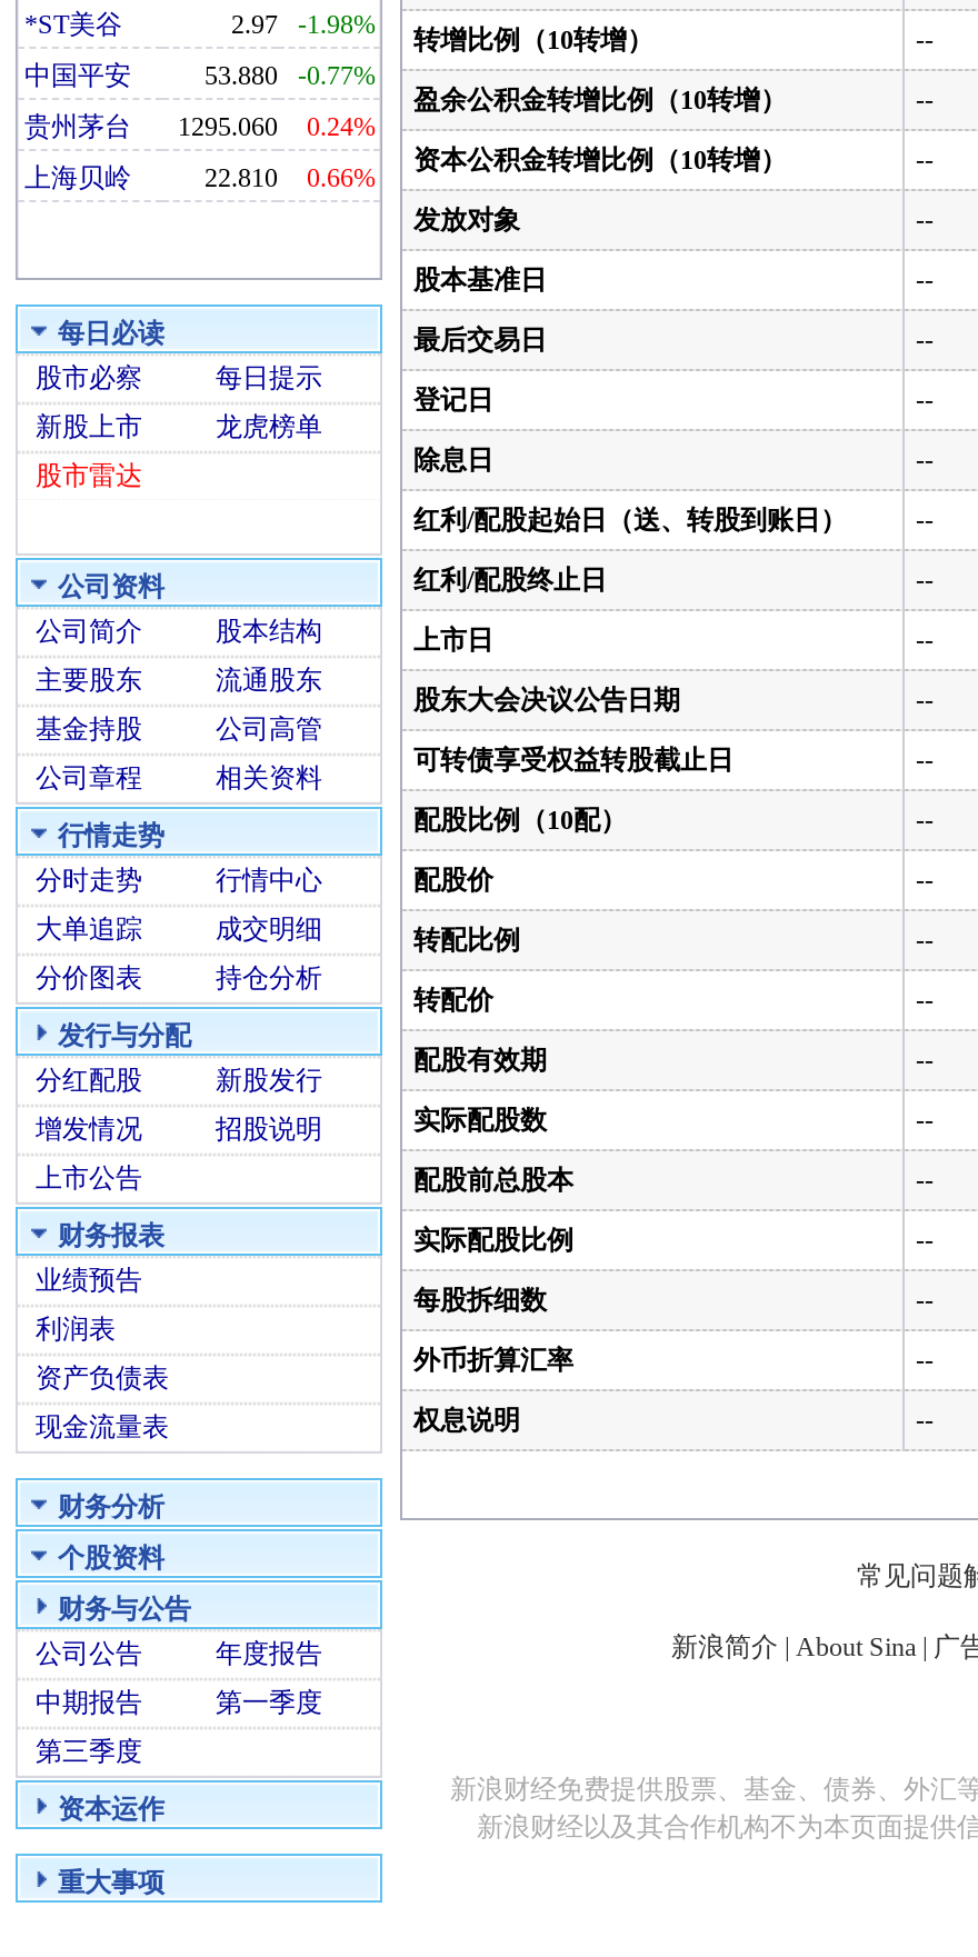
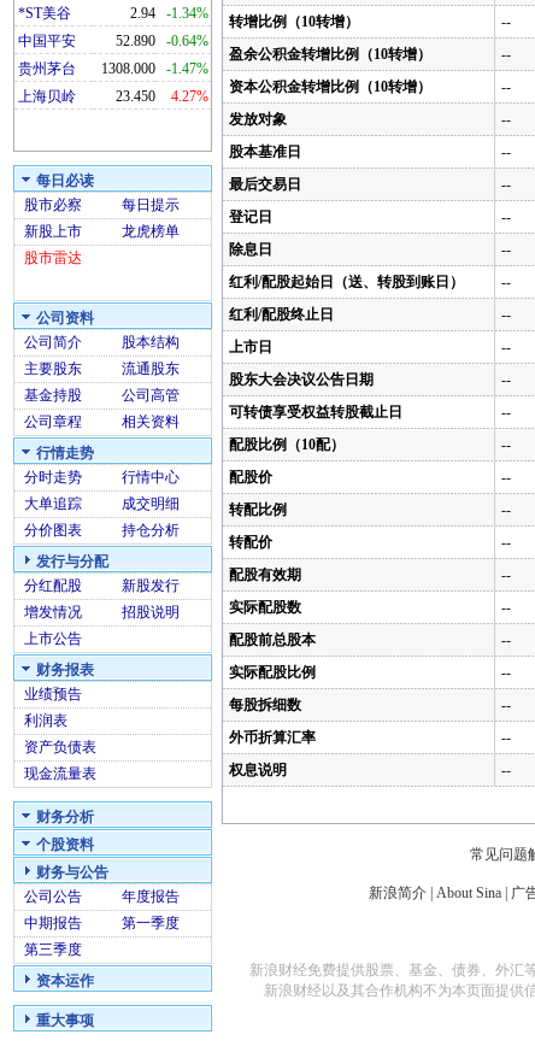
- 2.97
+ 2.94

- -1.98%
+ -1.34%

- 53.880
+ 52.890

- -0.77%
+ -0.64%

- 1295.060
+ 1308.000

- 0.24%
+ -1.47%

- 22.810
+ 23.450

- 0.66%
+ 4.27%
